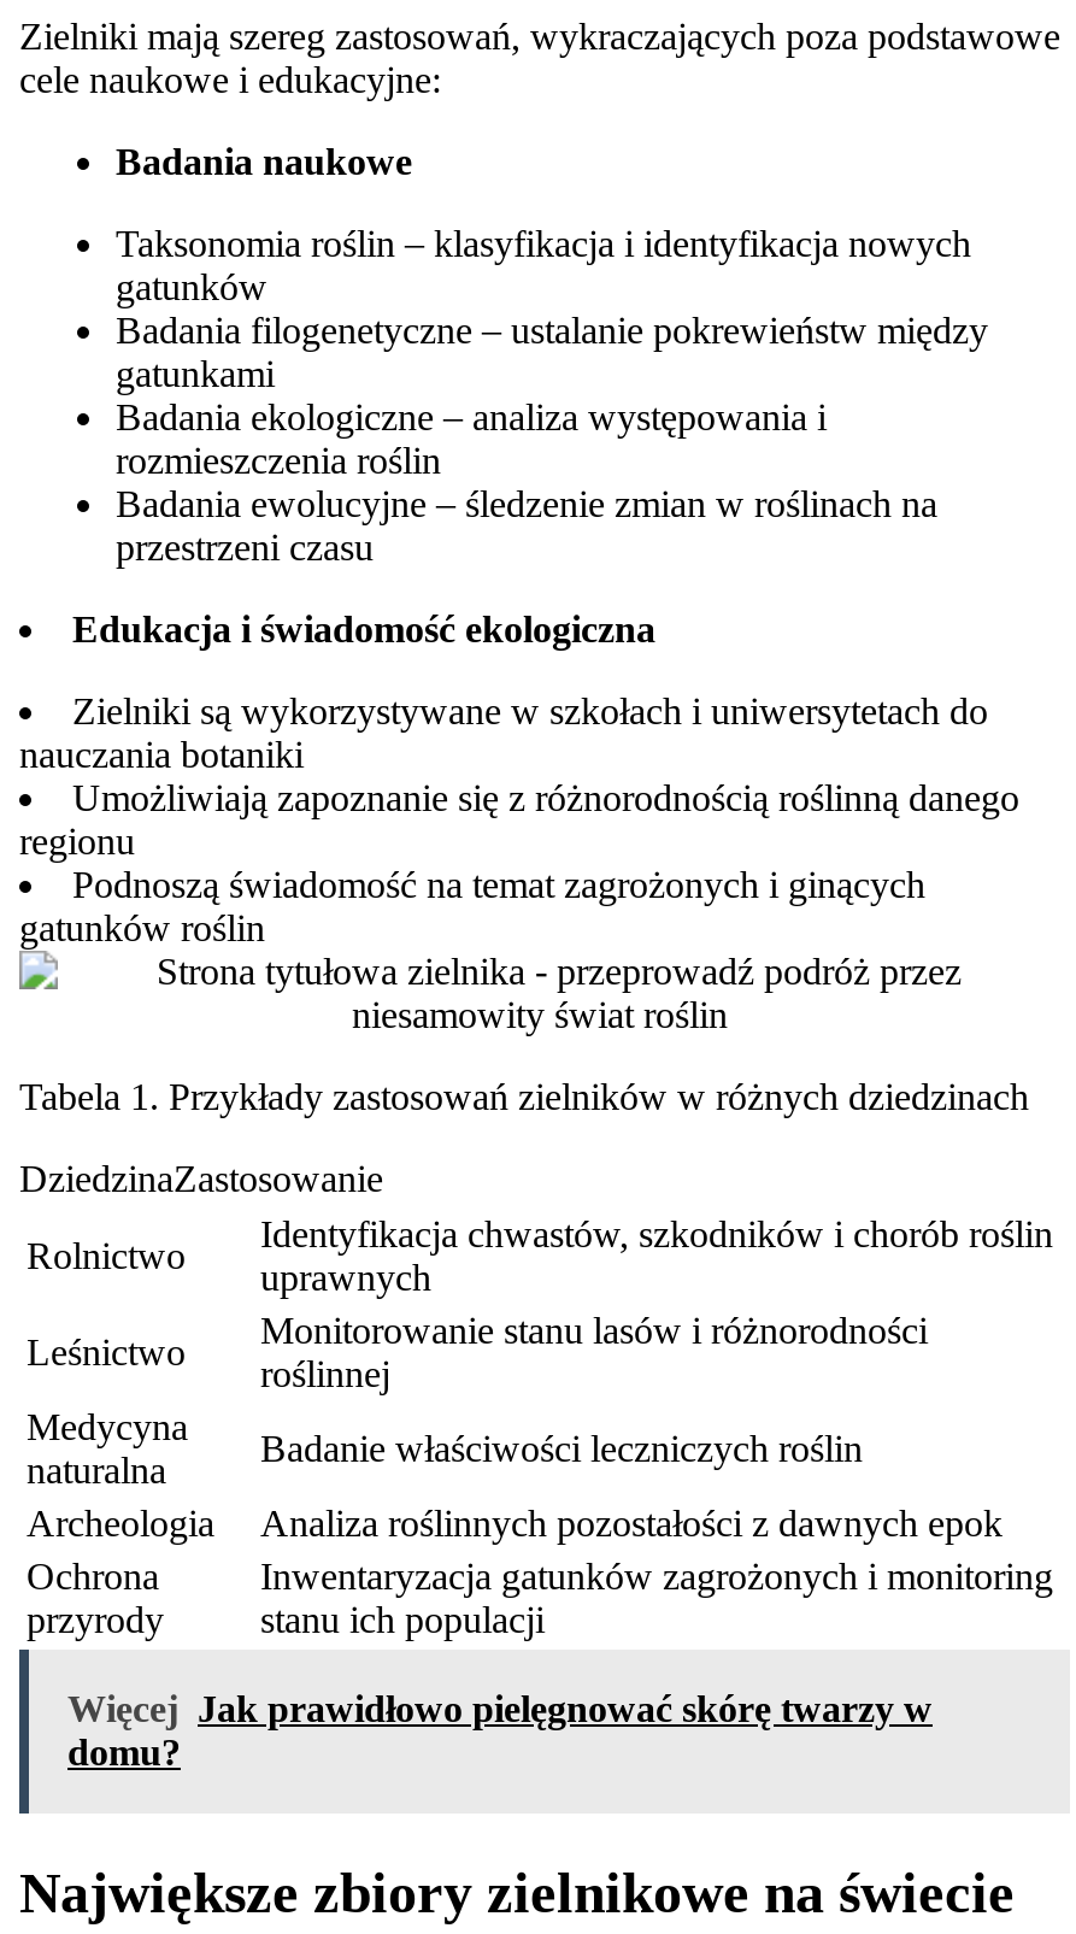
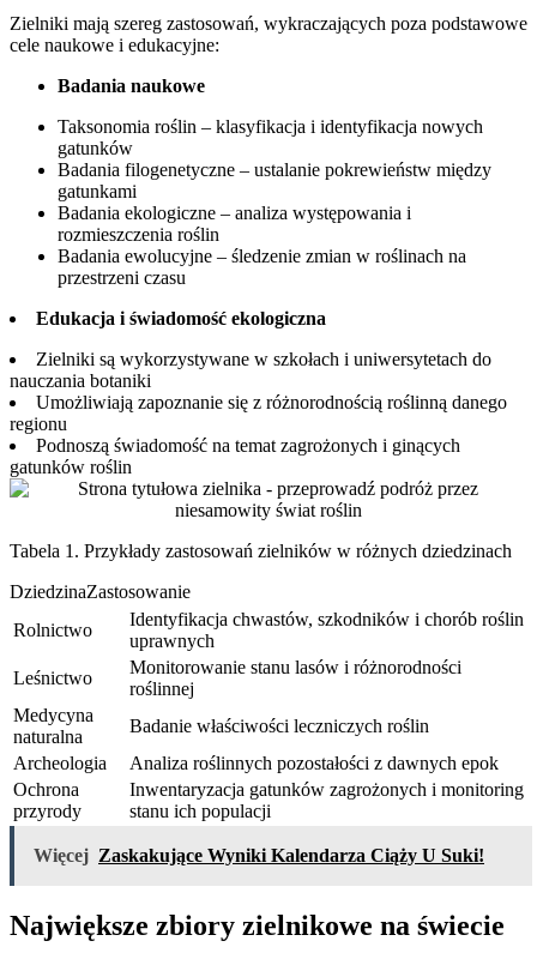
- Więcej Jak prawidłowo pielęgnować skórę twarzy w
- domu?
+ Więcej Zaskakujące Wyniki Kalendarza Ciąży U Suki!
